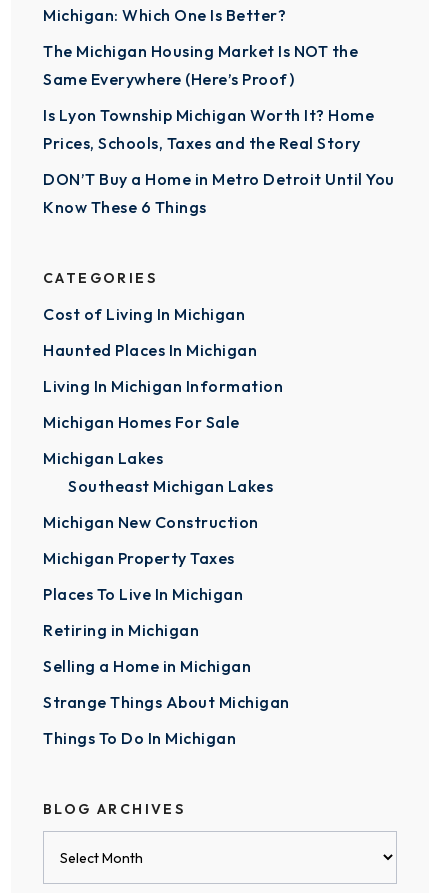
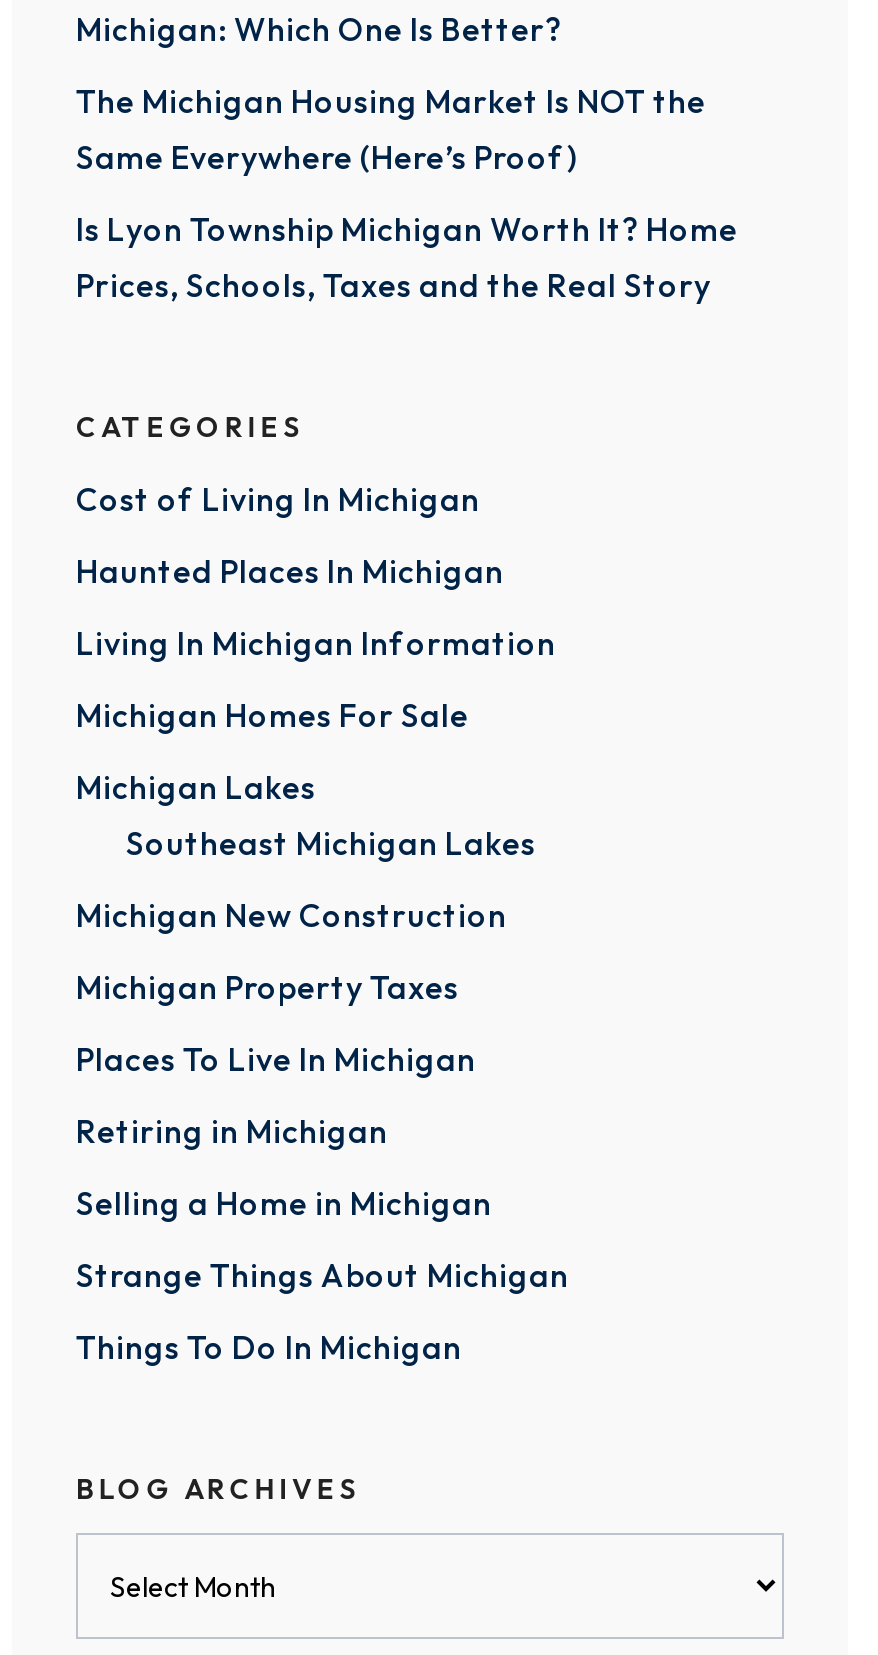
- DON’T Buy a Home in Metro Detroit Until You
- Know These 6 Things
